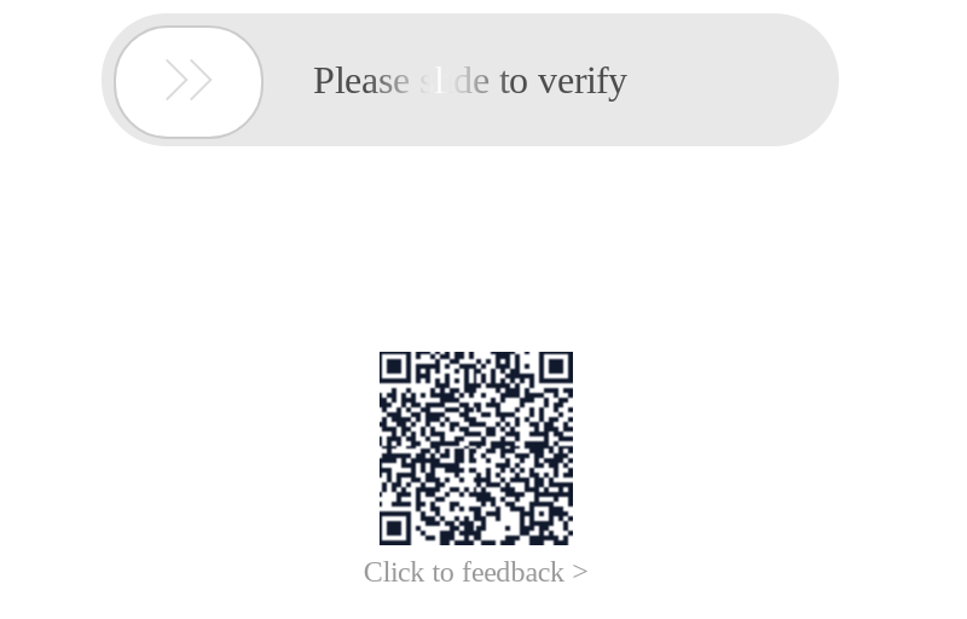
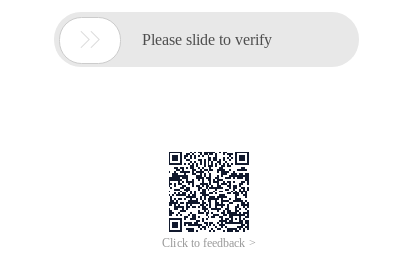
- [image]
+ [image]
